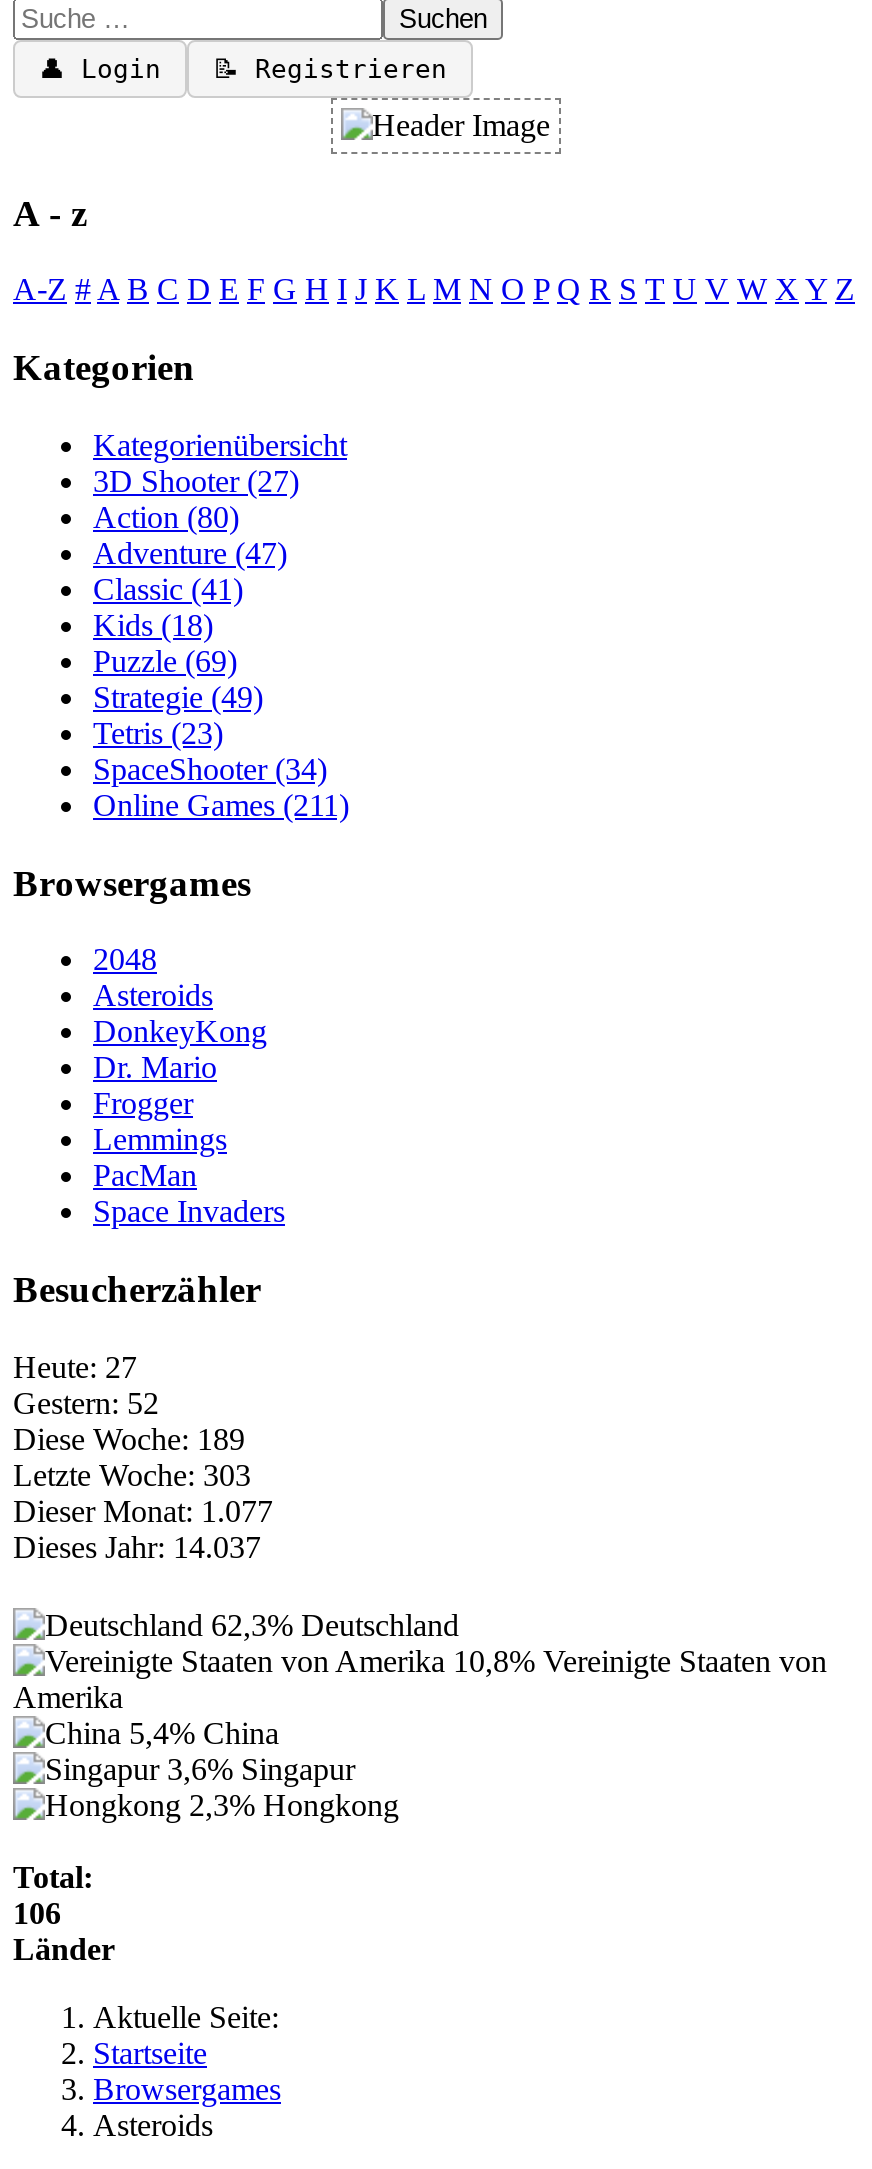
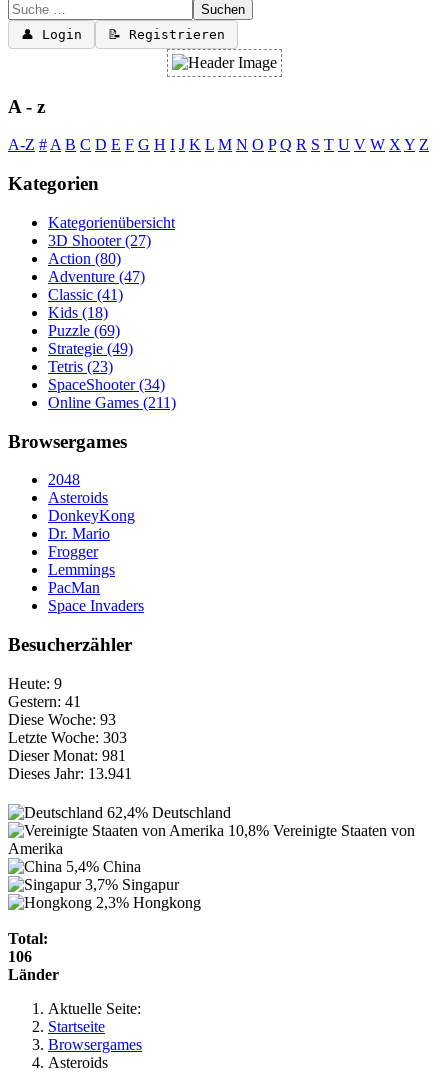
- Heute: 27
+ Heute: 9

- Gestern: 52
+ Gestern: 41

- Diese Woche: 189
+ Diese Woche: 93

- Dieser Monat: 1.077
+ Dieser Monat: 981

- Dieses Jahr: 14.037
+ Dieses Jahr: 13.941

- 62,3% Deutschland
+ 62,4% Deutschland

- 3,6% Singapur
+ 3,7% Singapur
